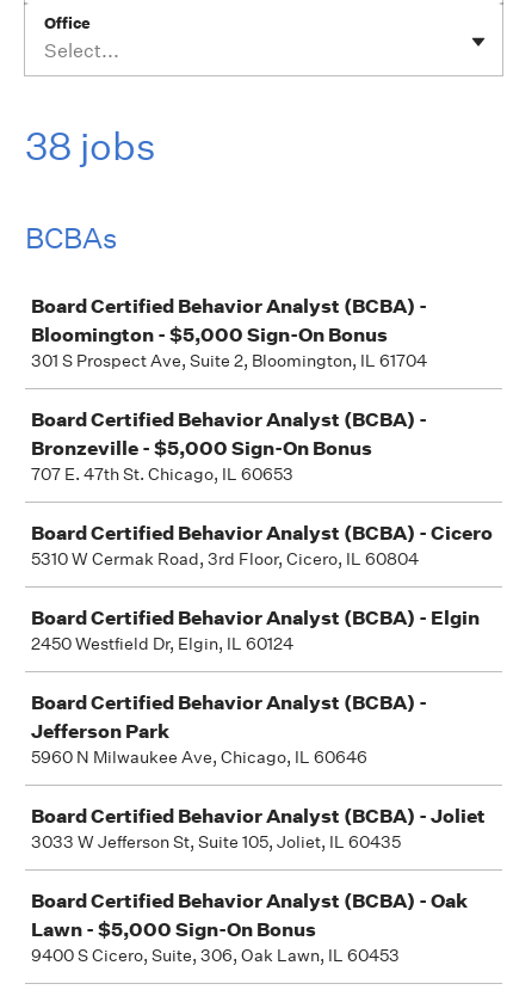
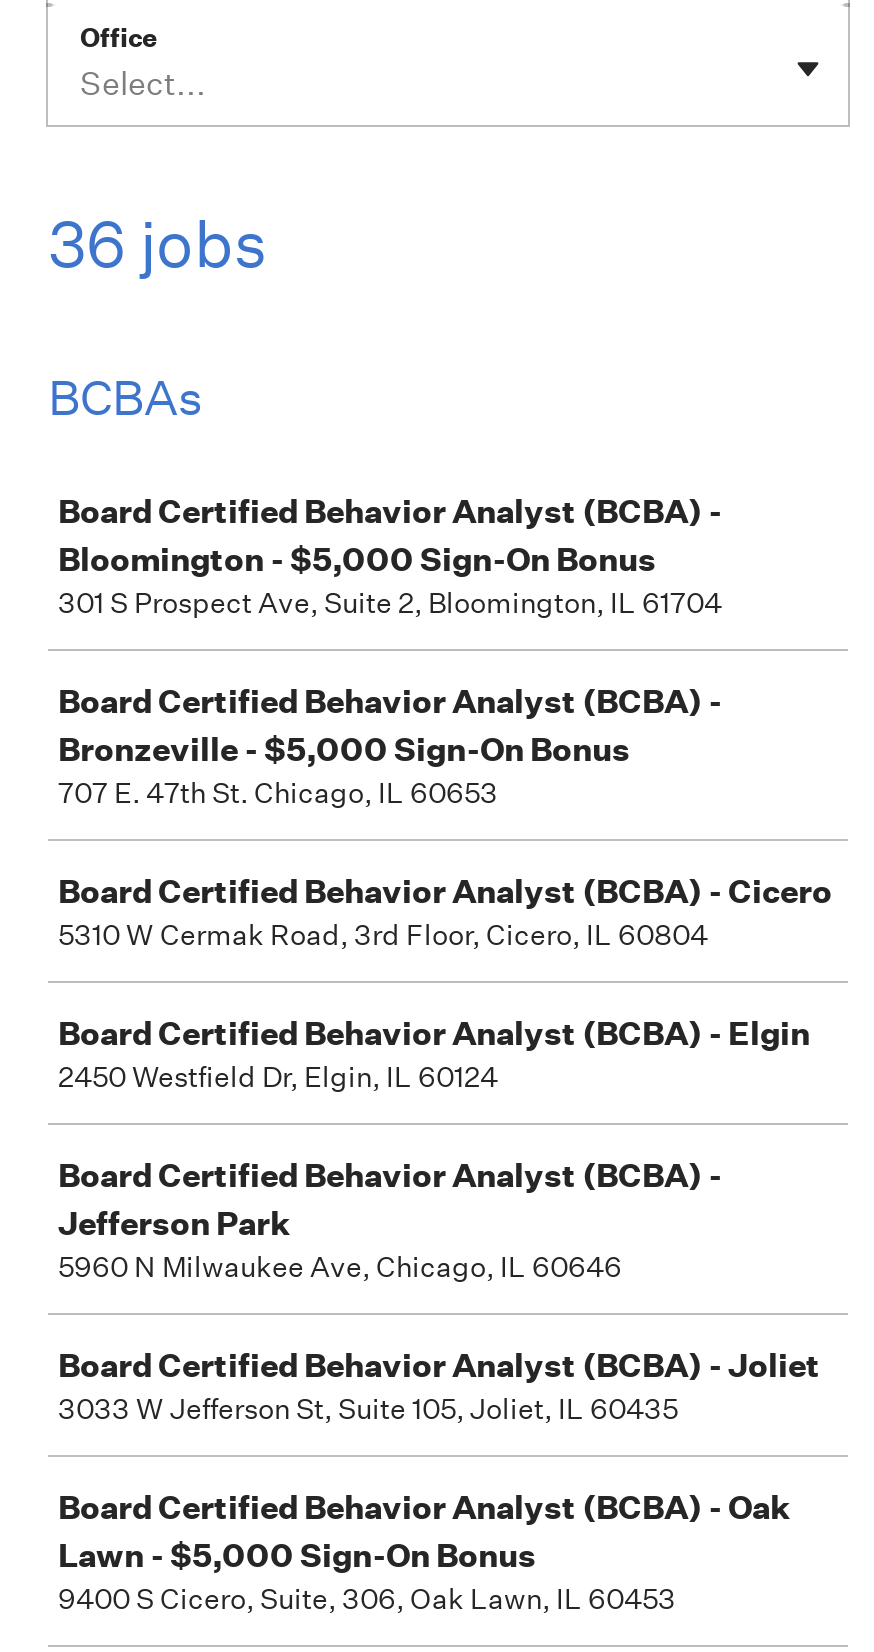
- 38 jobs
+ 36 jobs
